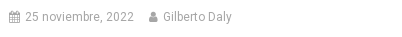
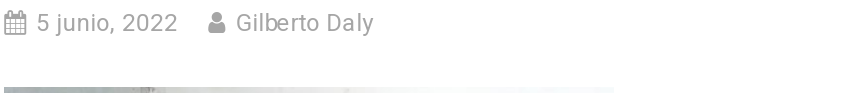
- 25 noviembre, 2022
+ 5 junio, 2022
